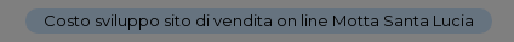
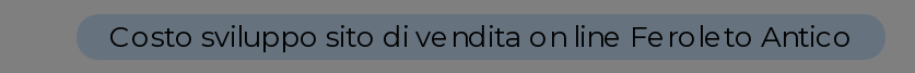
- Costo sviluppo sito di vendita on line Motta Santa Lucia
+ Costo sviluppo sito di vendita on line Feroleto Antico
